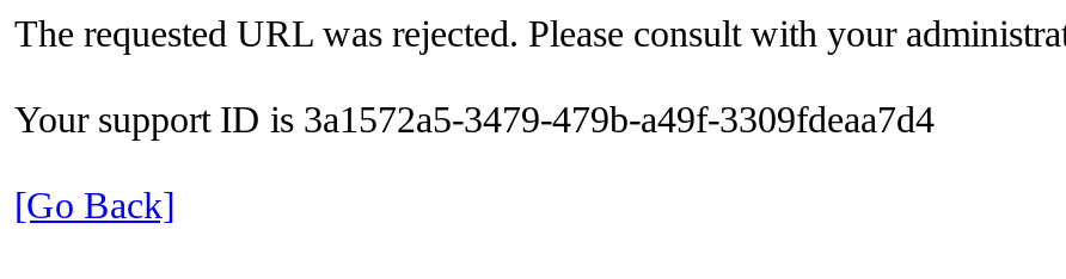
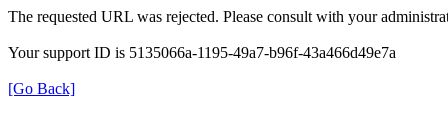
- Your support ID is 3a1572a5-3479-479b-a49f-3309fdeaa7d4
+ Your support ID is 5135066a-1195-49a7-b96f-43a466d49e7a
